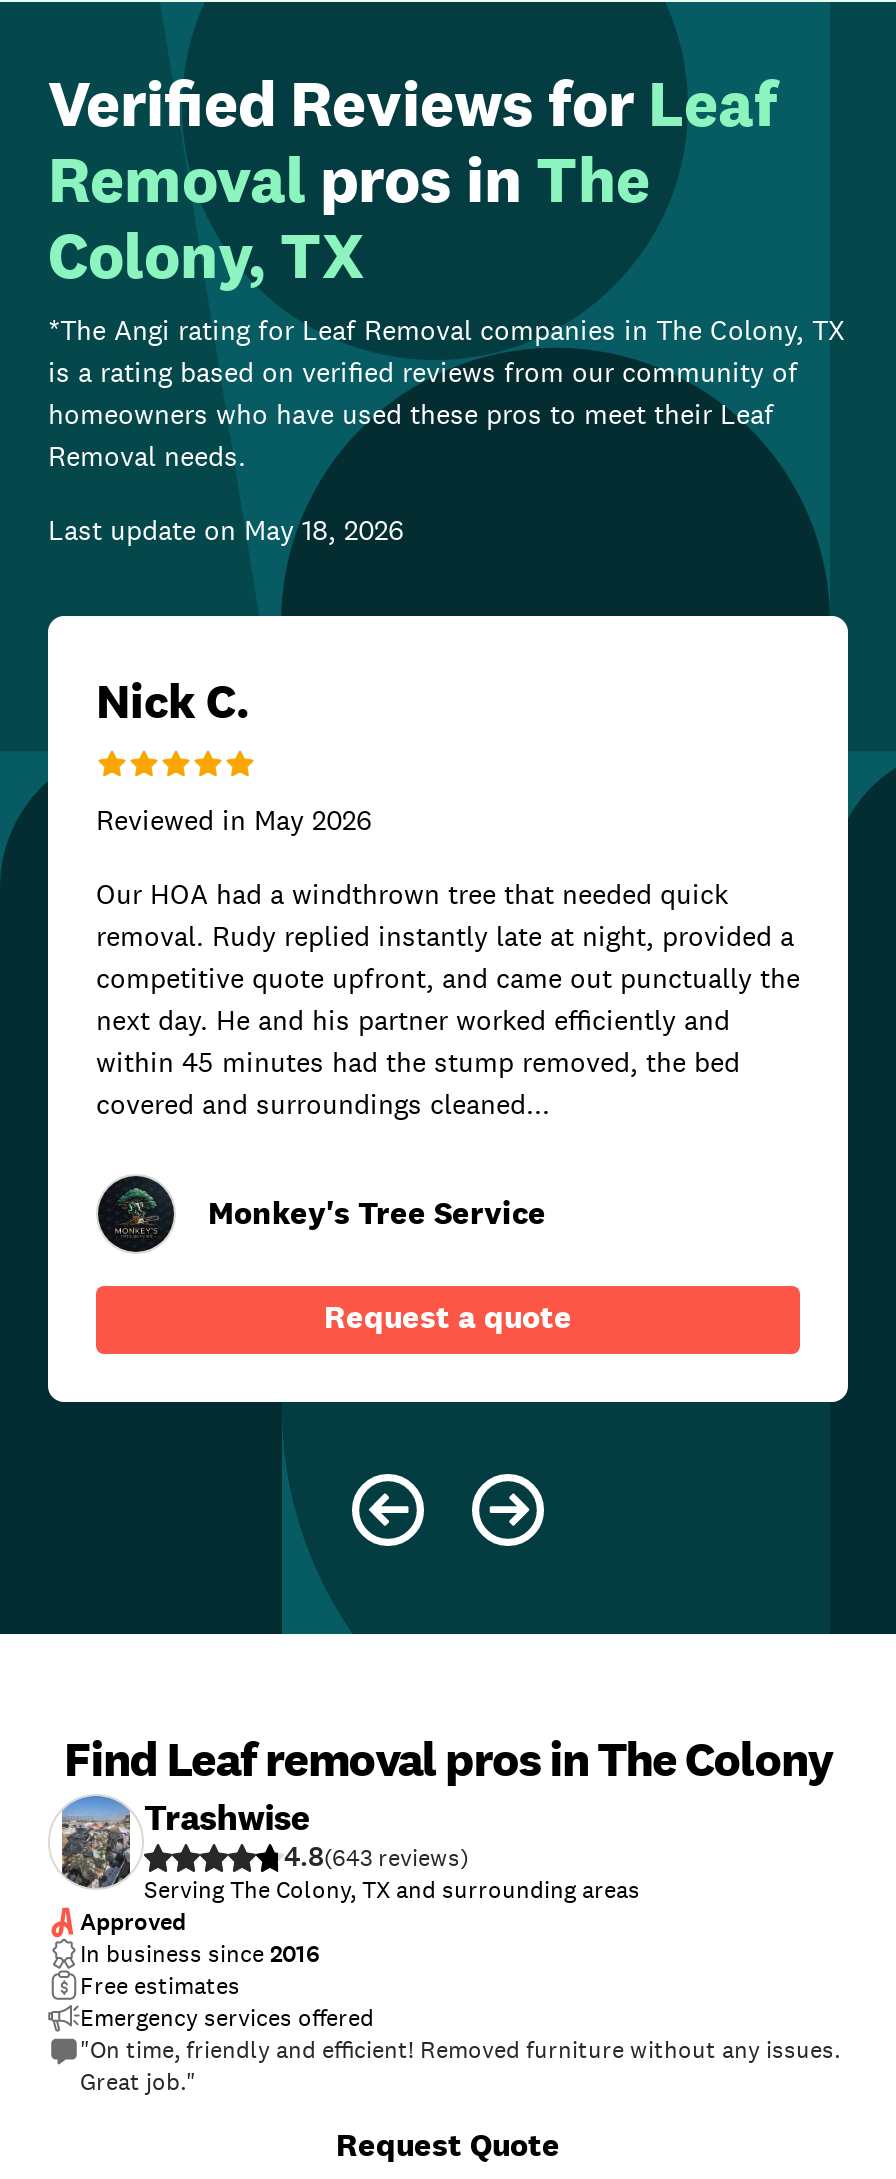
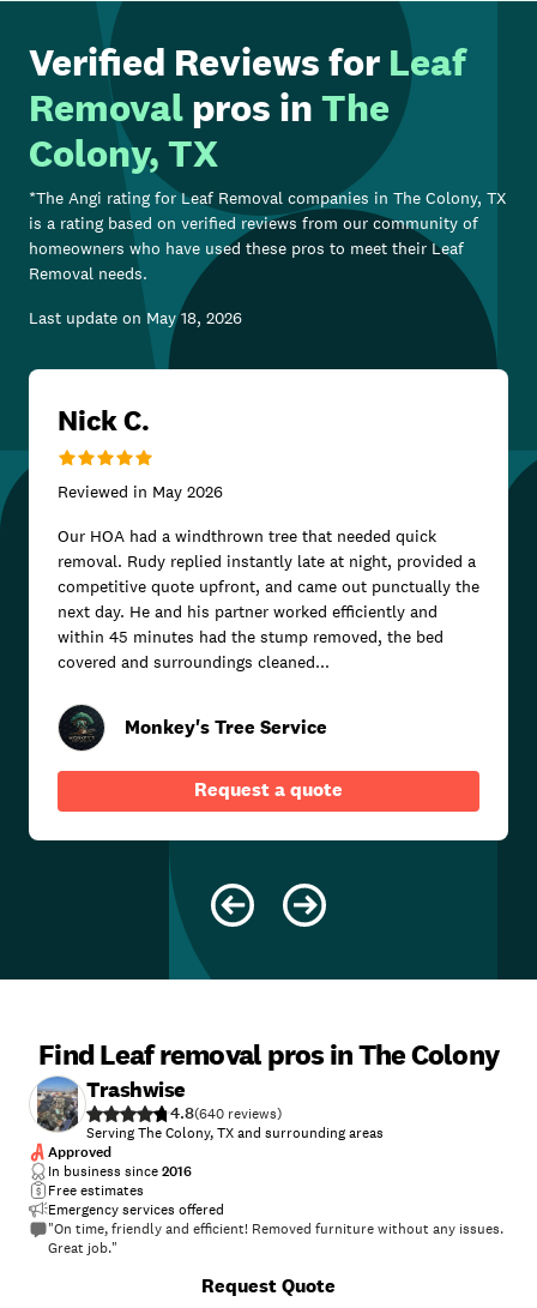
- 4.8(643
+ 4.8(640
